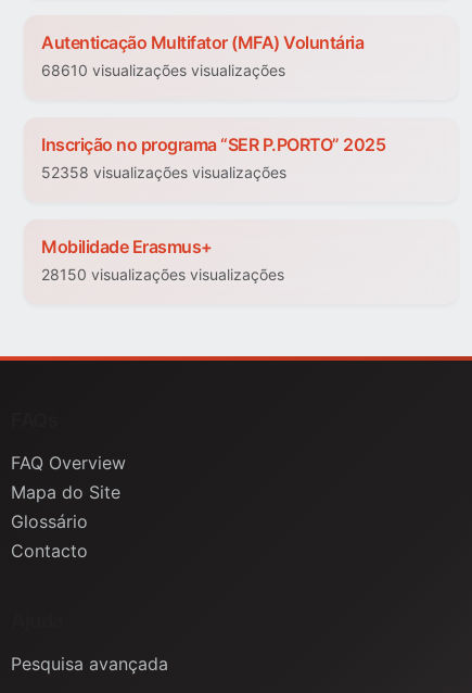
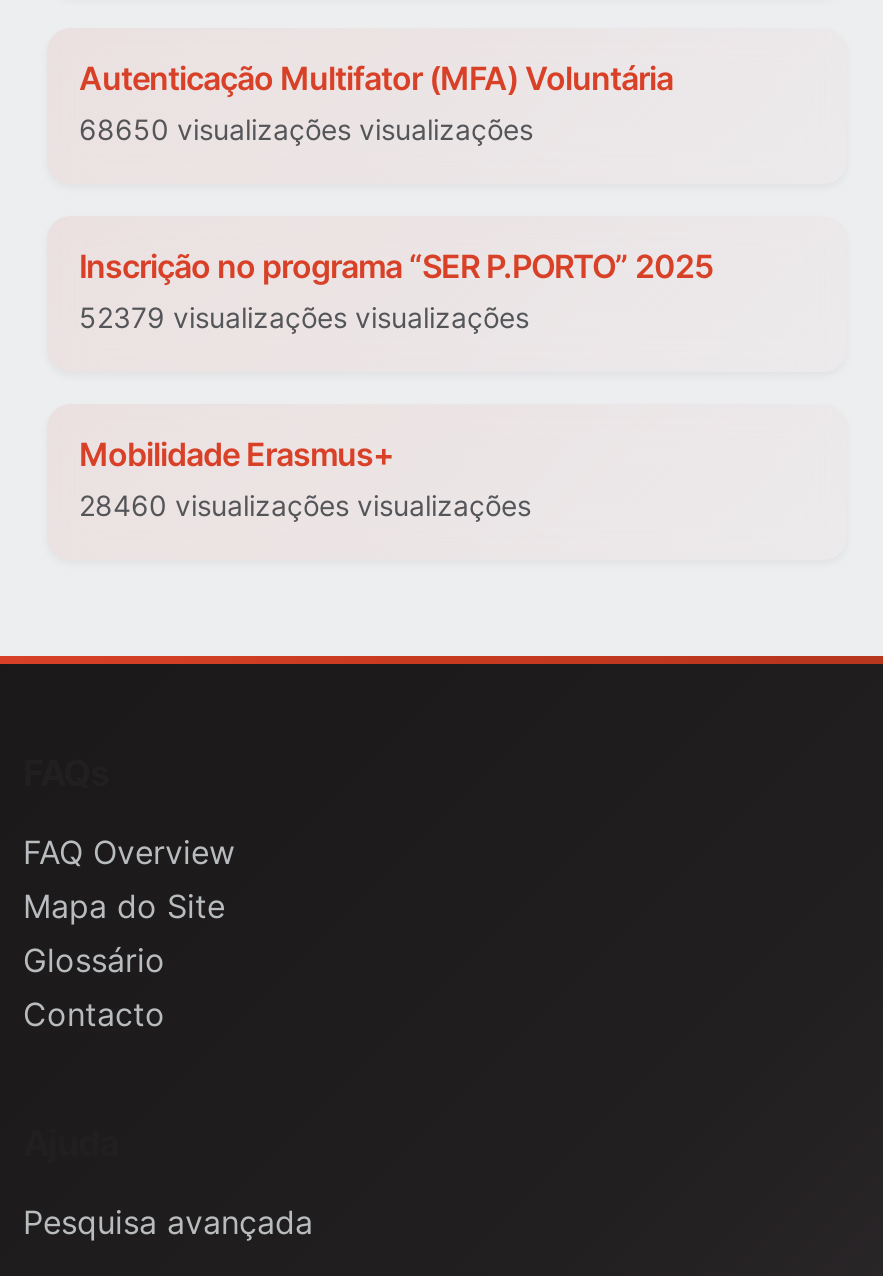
- 68610 visualizações visualizações
+ 68650 visualizações visualizações

- 52358 visualizações visualizações
+ 52379 visualizações visualizações

- 28150 visualizações visualizações
+ 28460 visualizações visualizações
